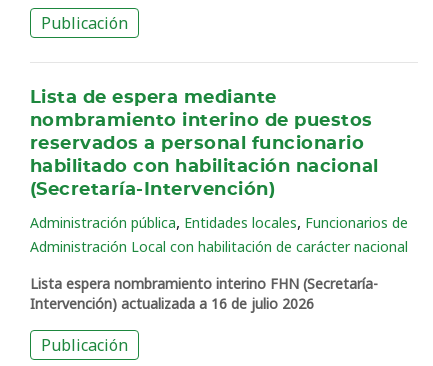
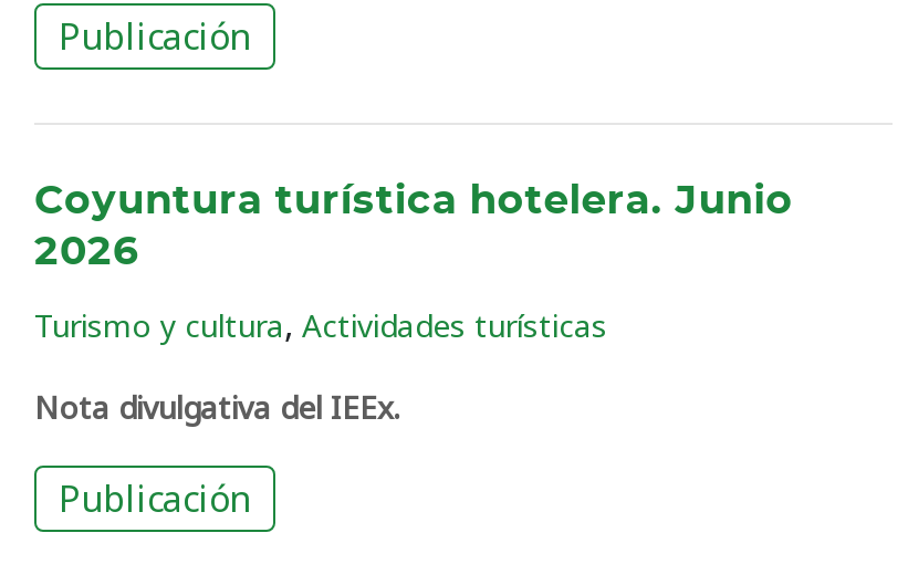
- Lista de espera mediante
- nombramiento interino de puestos
- reservados a personal funcionario
- habilitado con habilitación nacional
- (Secretaría-Intervención)
+ Coyuntura turística hotelera. Junio
+ 2026

- Administración pública, Entidades locales, Funcionarios de
- Administración Local con habilitación de carácter nacional
+ Turismo y cultura, Actividades turísticas

- Lista espera nombramiento interino FHN (Secretaría-
- Intervención) actualizada a 16 de julio 2026
+ Nota divulgativa del IEEx.
